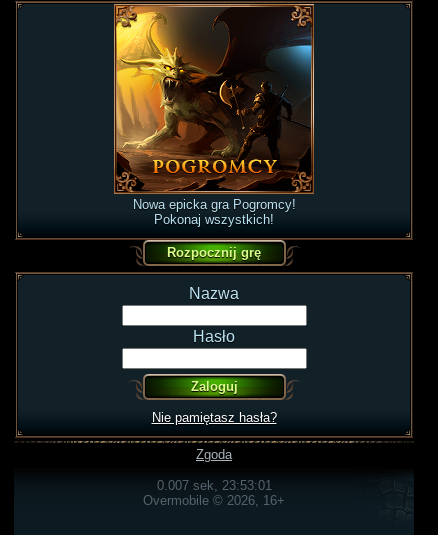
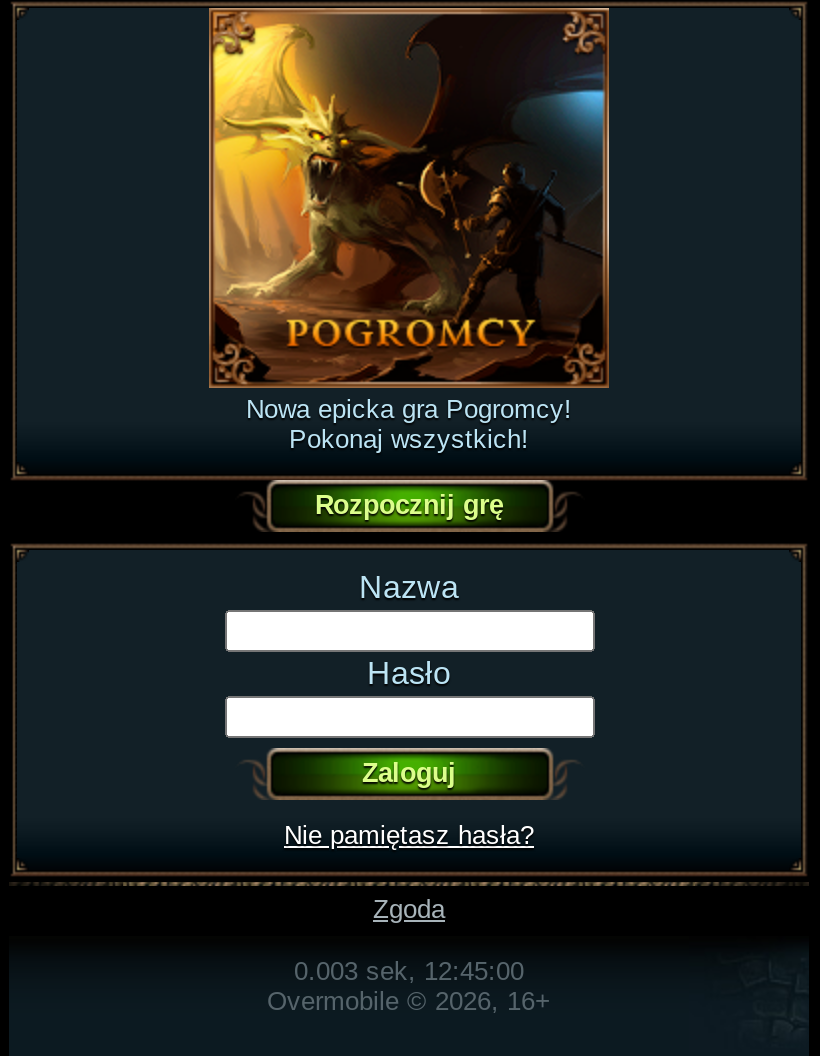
- 0.007 sek, 23:53:01
+ 0.003 sek, 12:45:00
